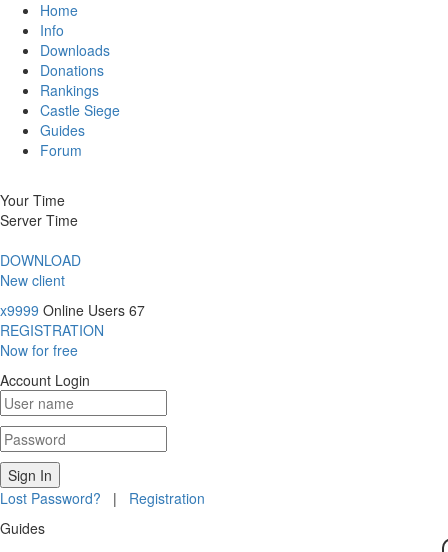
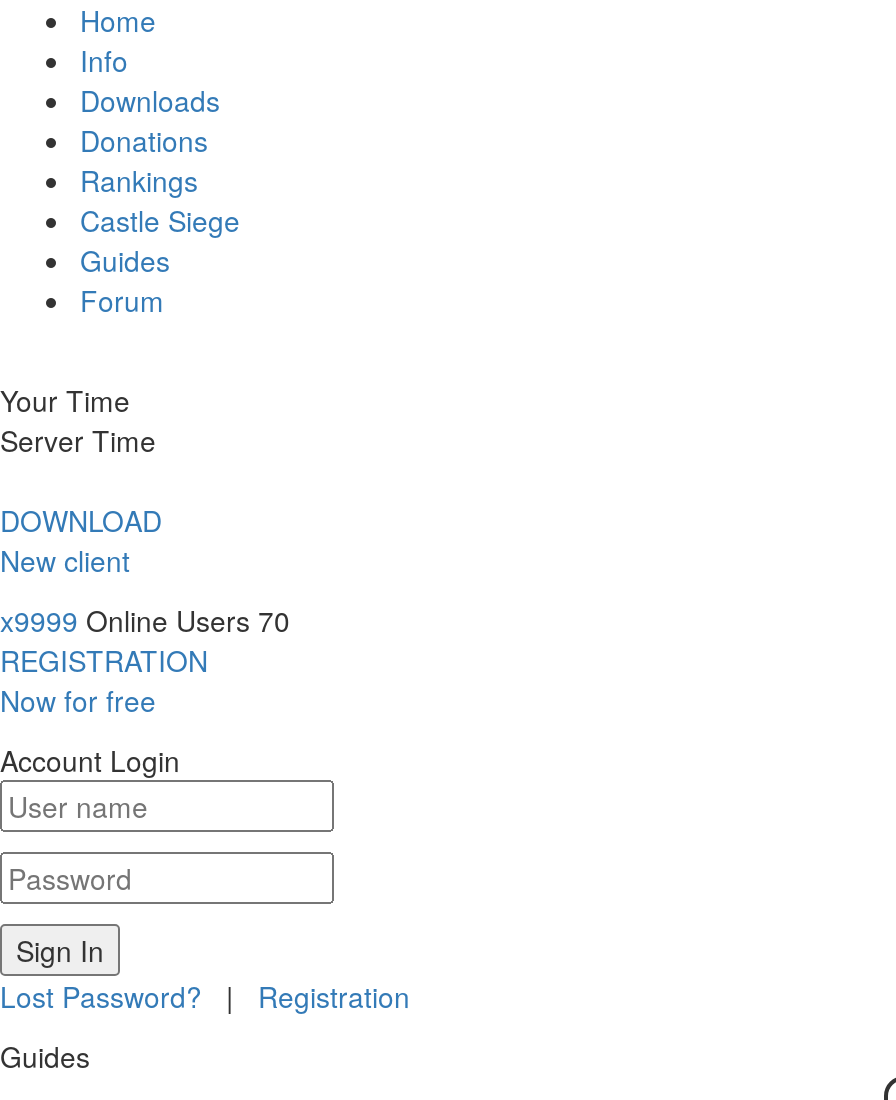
- x9999 Online Users 67
+ x9999 Online Users 70
